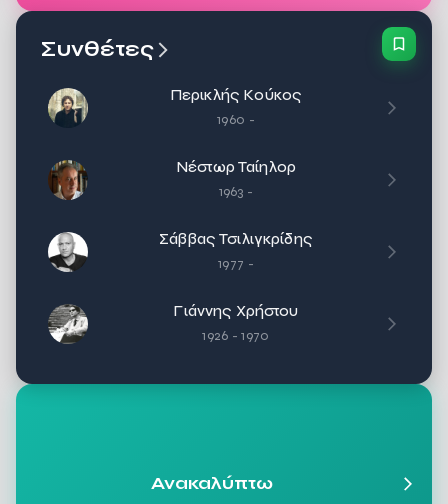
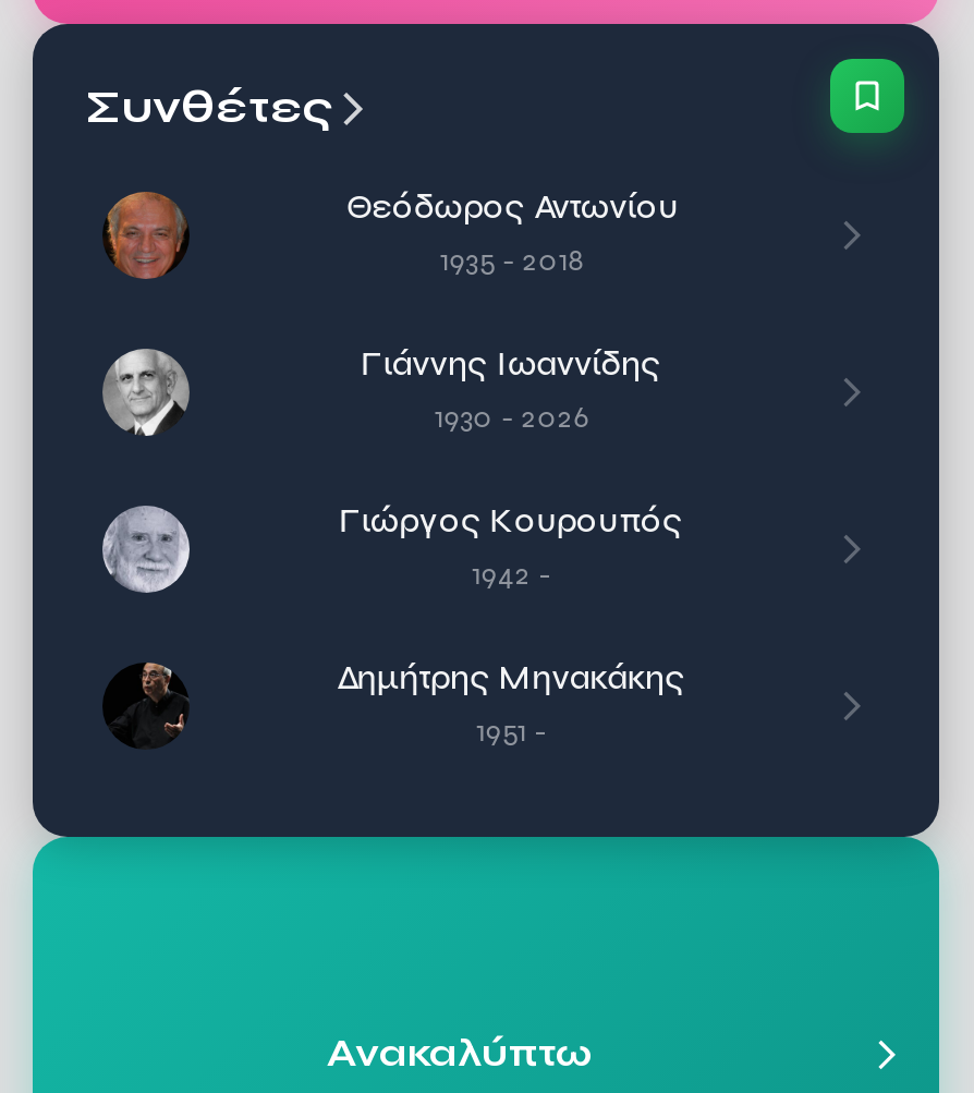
- [image]
+ [image]

- Περικλής Κούκος
- 1960 -
+ Θεόδωρος Αντωνίου
+ 1935 - 2018

- [image]
+ [image]

- Νέστωρ Ταίηλορ
- 1963 -
+ Γιάννης Ιωαννίδης
+ 1930 - 2026

- [image]
+ [image]

- Σάββας Τσιλιγκρίδης
- 1977 -
+ Γιώργος Κουρουπός
+ 1942 -

- [image]
+ [image]

- Γιάννης Χρήστου
- 1926 - 1970
+ Δημήτρης Μηνακάκης
+ 1951 -
